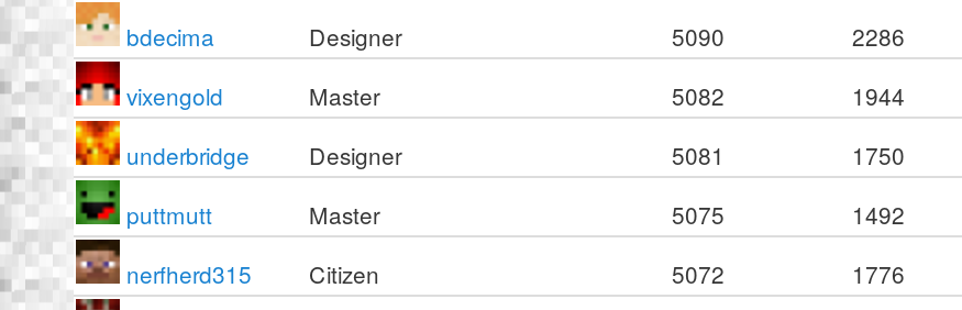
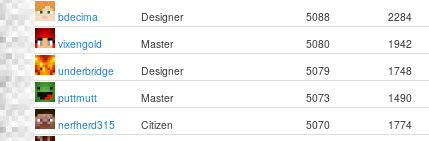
- 5090
+ 5088

- 2286
+ 2284

- 5082
+ 5080

- 1944
+ 1942

- 5081
+ 5079

- 1750
+ 1748

- 5075
+ 5073

- 1492
+ 1490

- 5072
+ 5070

- 1776
+ 1774
